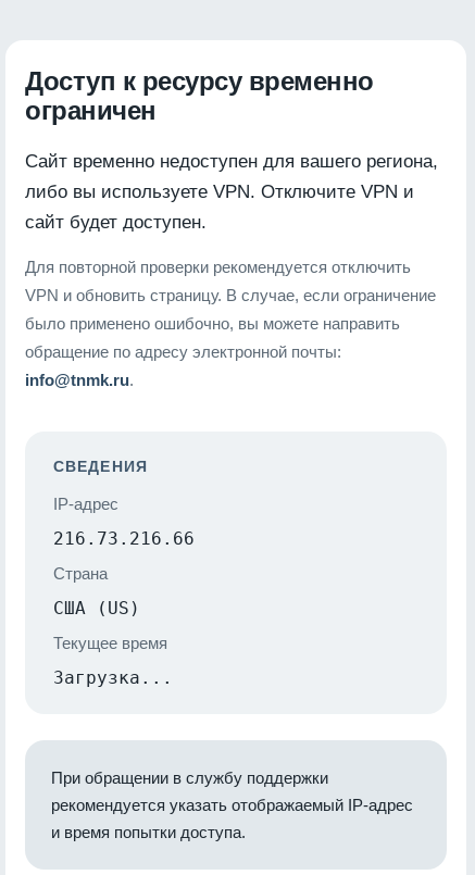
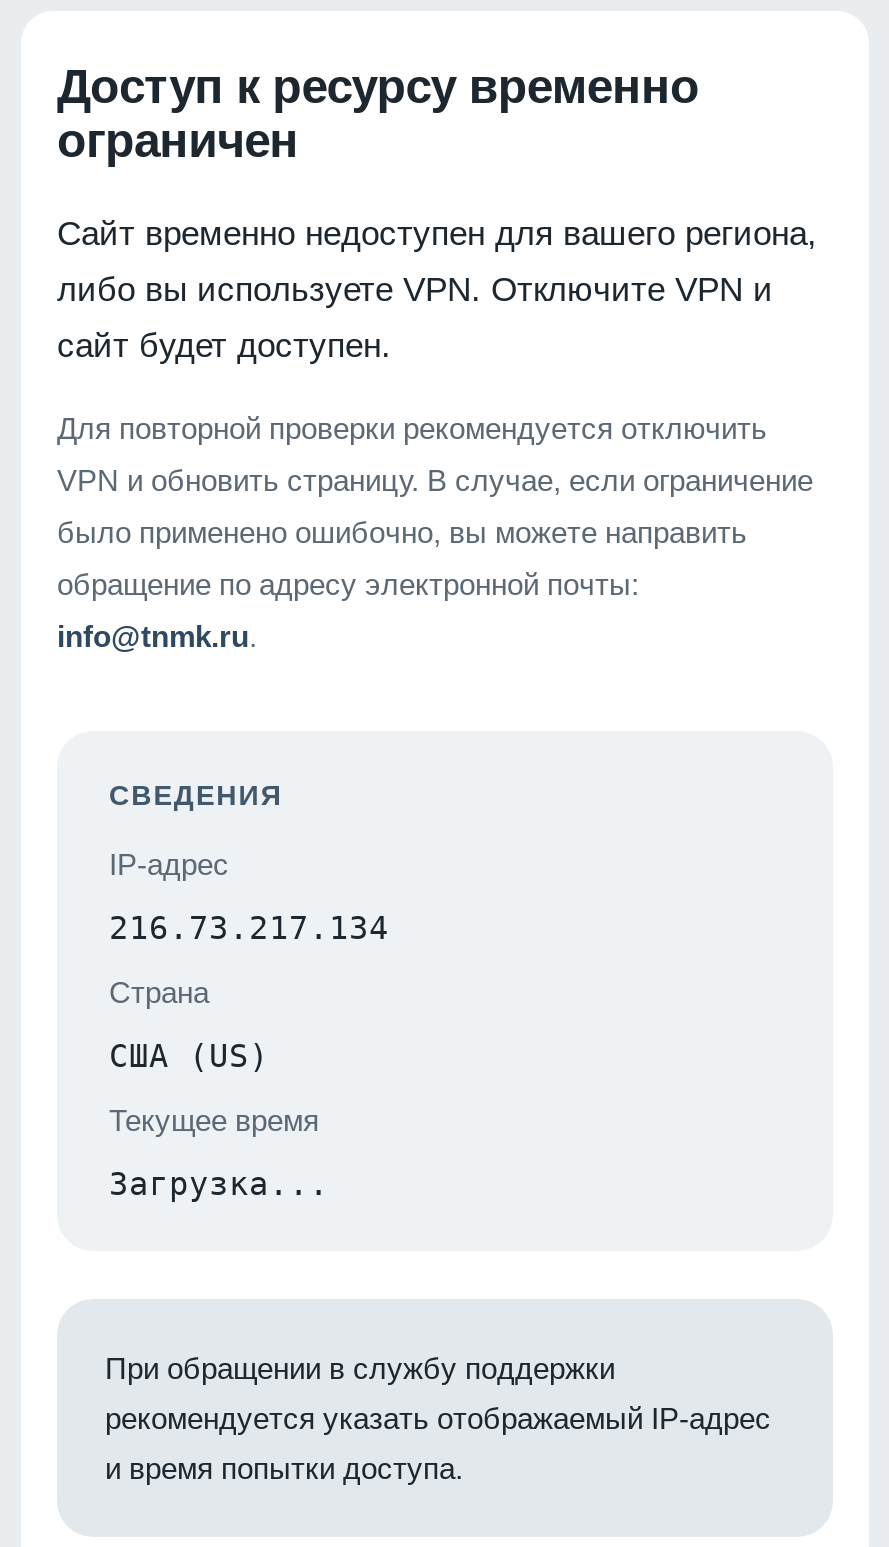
- 216.73.216.66
+ 216.73.217.134
